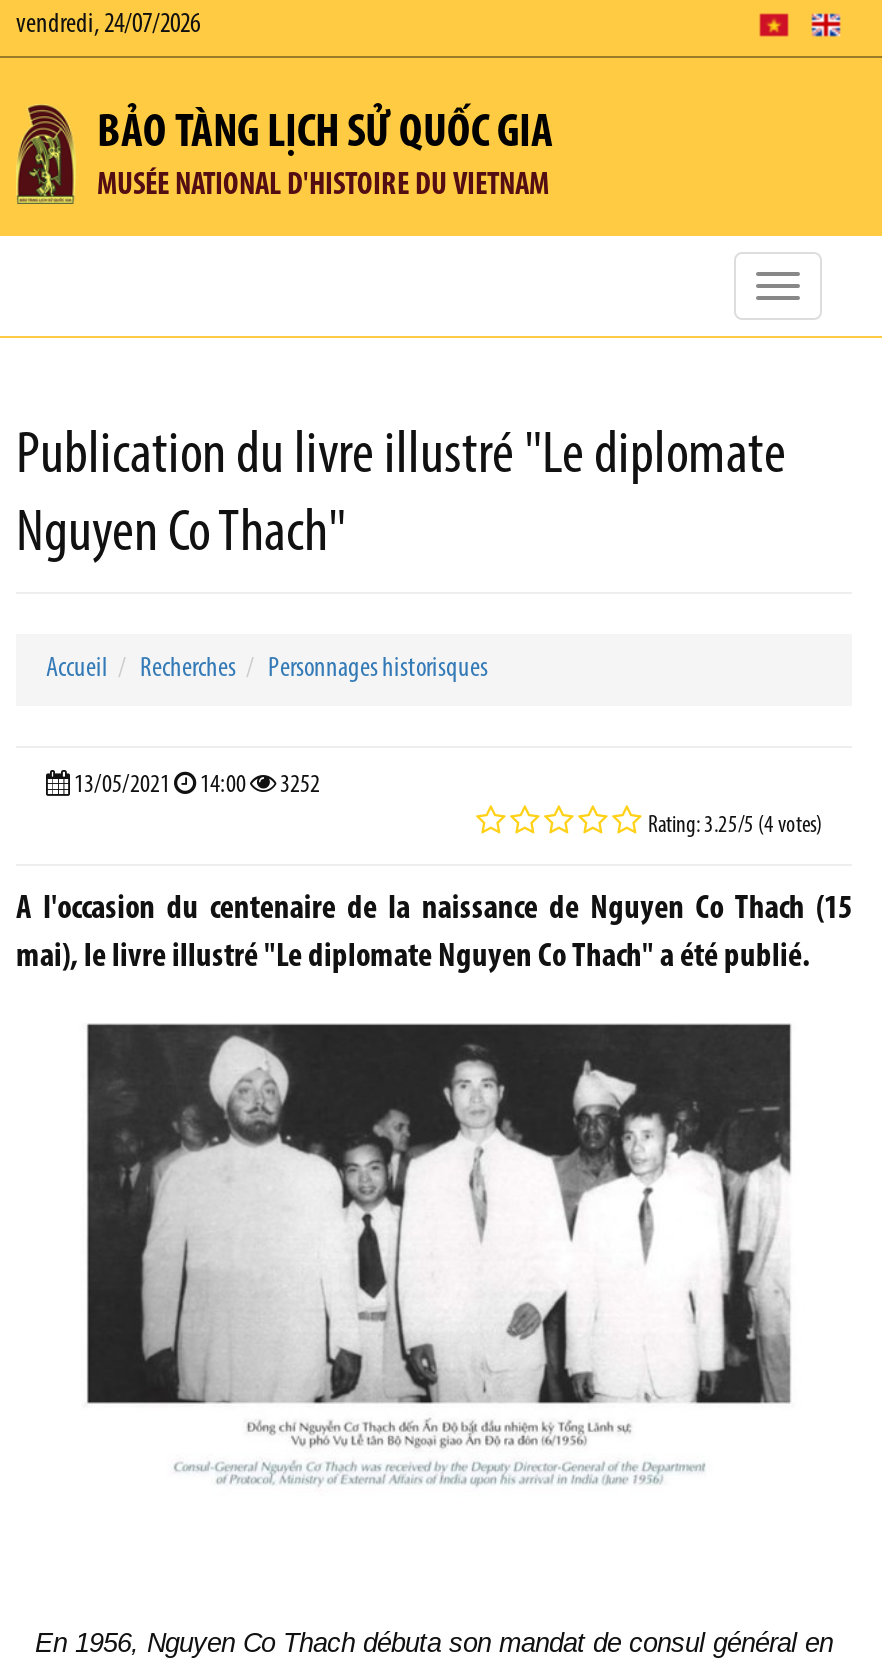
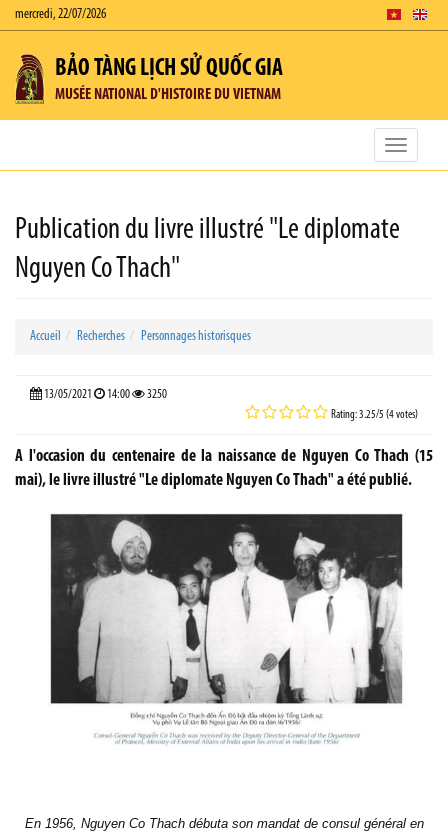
- vendredi, 24/07/2026
+ mercredi, 22/07/2026

- 13/05/2021 14:00 3252
+ 13/05/2021 14:00 3250
